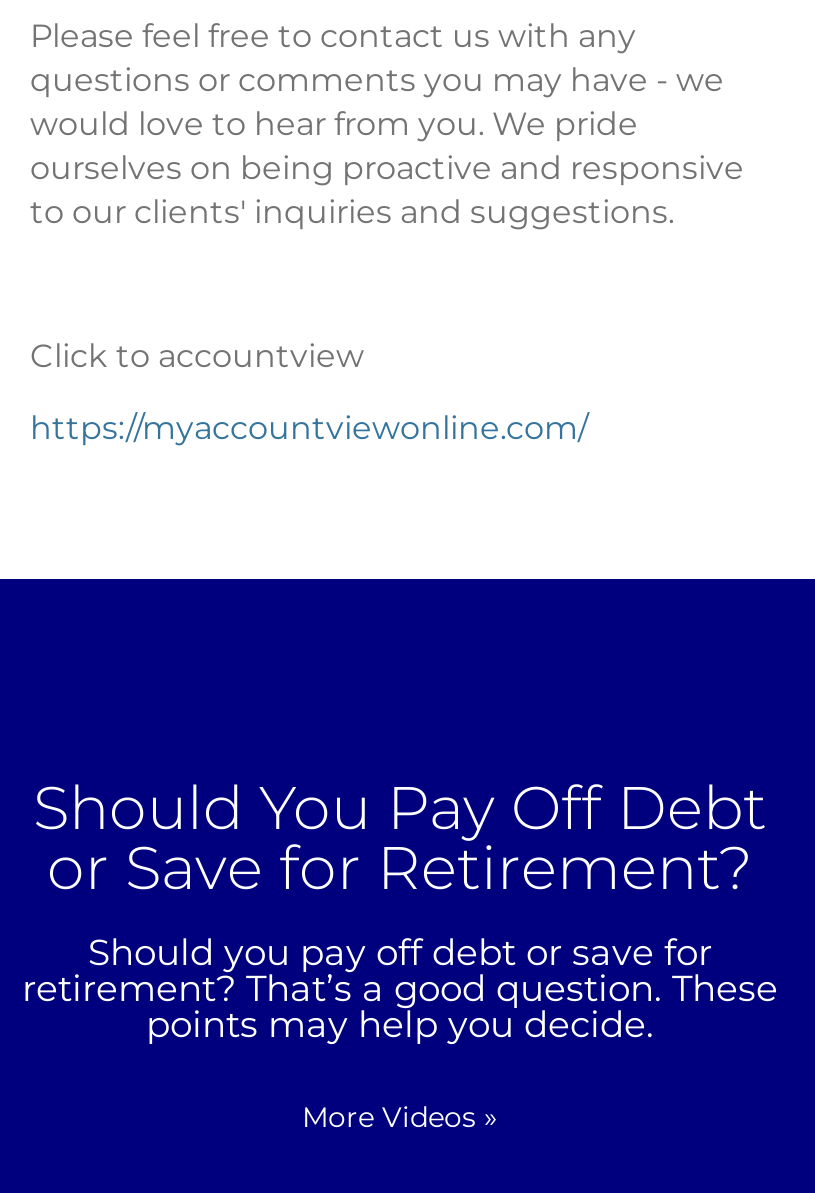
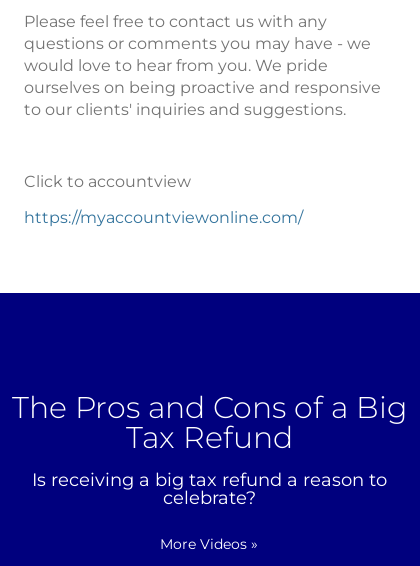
- Should You Pay Off Debt
- or Save for Retirement?
- Should you pay off debt or save for
- retirement? That’s a good question. These
- points may help you decide.
+ The Pros and Cons of a Big
+ Tax Refund
+ Is receiving a big tax refund a reason to
+ celebrate?
